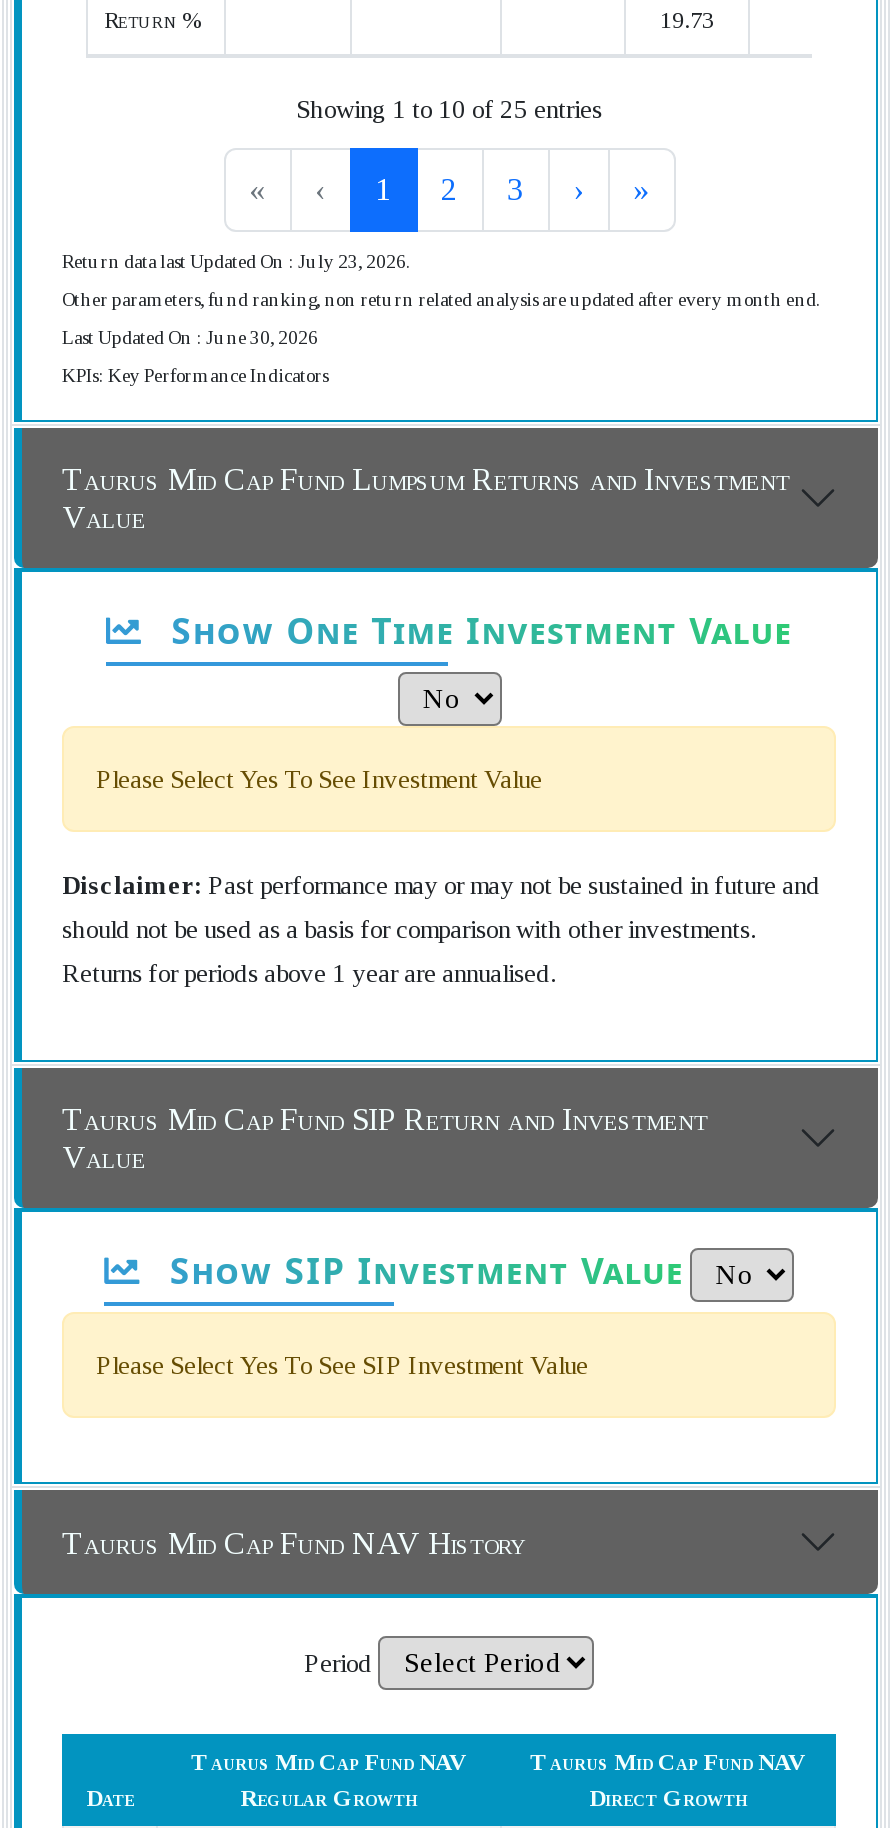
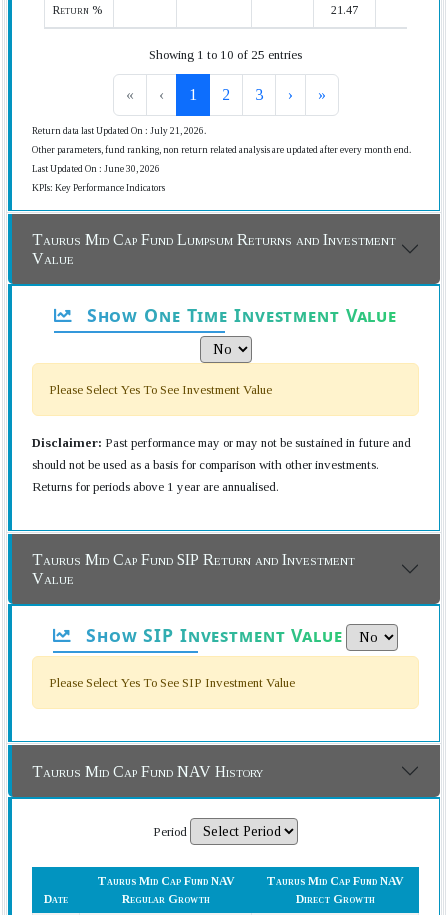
- 19.73
+ 21.47

- Return data last Updated On : July 23, 2026.
+ Return data last Updated On : July 21, 2026.
